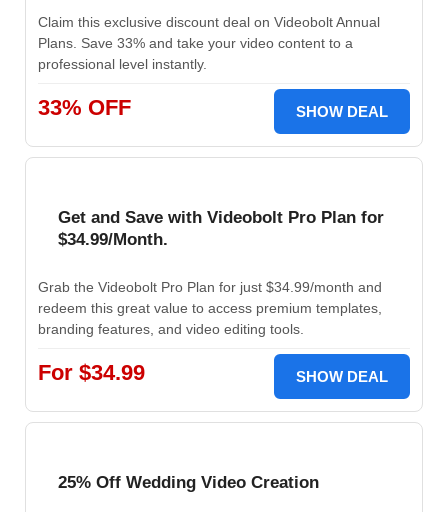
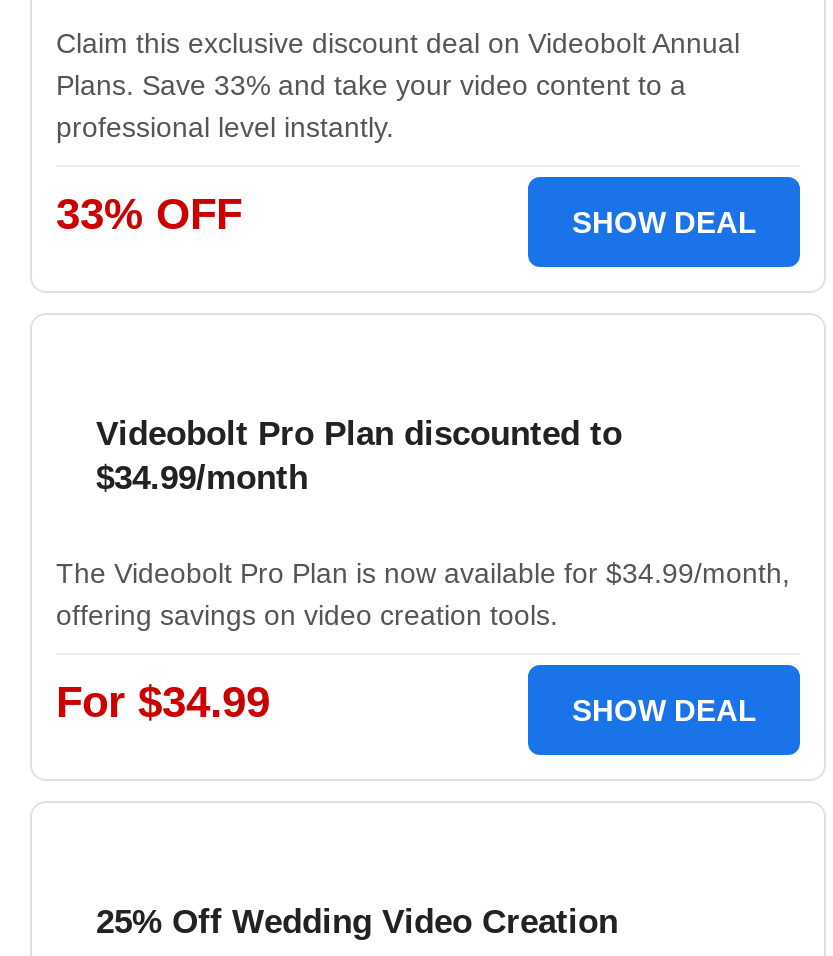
- Get and Save with Videobolt Pro Plan for
- $34.99/Month.
+ Videobolt Pro Plan discounted to
+ $34.99/month

- Grab the Videobolt Pro Plan for just $34.99/month and
- redeem this great value to access premium templates,
- branding features, and video editing tools.
+ The Videobolt Pro Plan is now available for $34.99/month,
+ offering savings on video creation tools.
